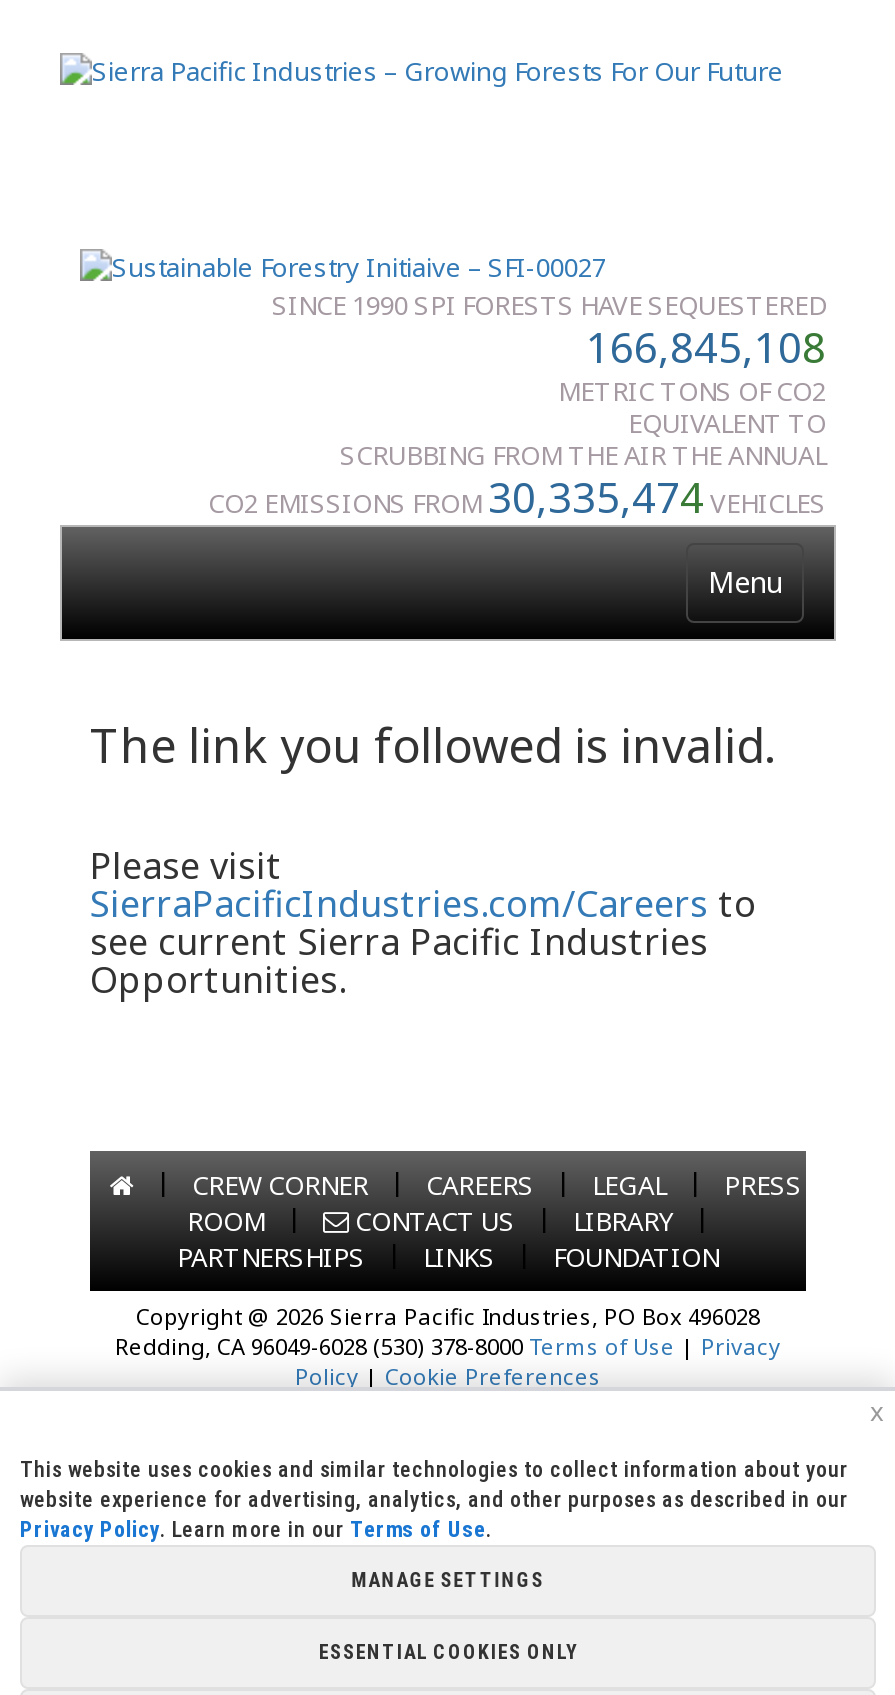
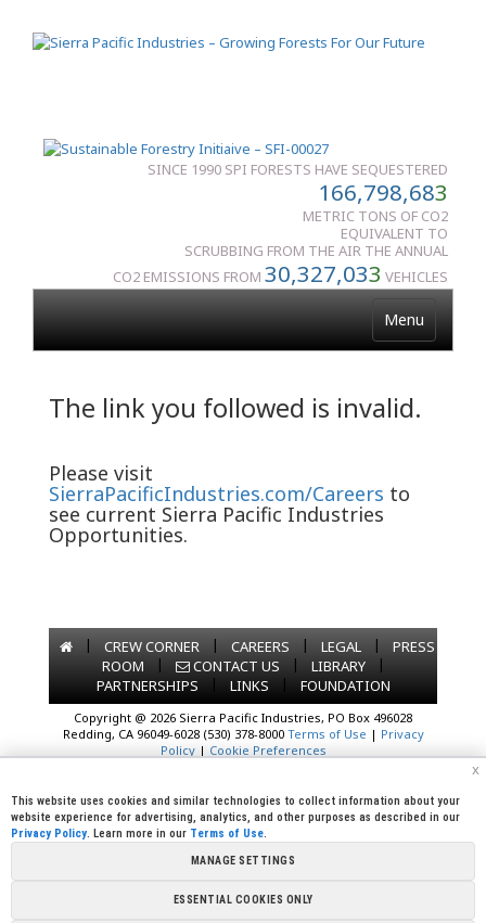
- 166,845,108
+ 166,798,683

- CO2 EMISSIONS FROM30,335,474VEHICLES
+ CO2 EMISSIONS FROM30,327,033VEHICLES
